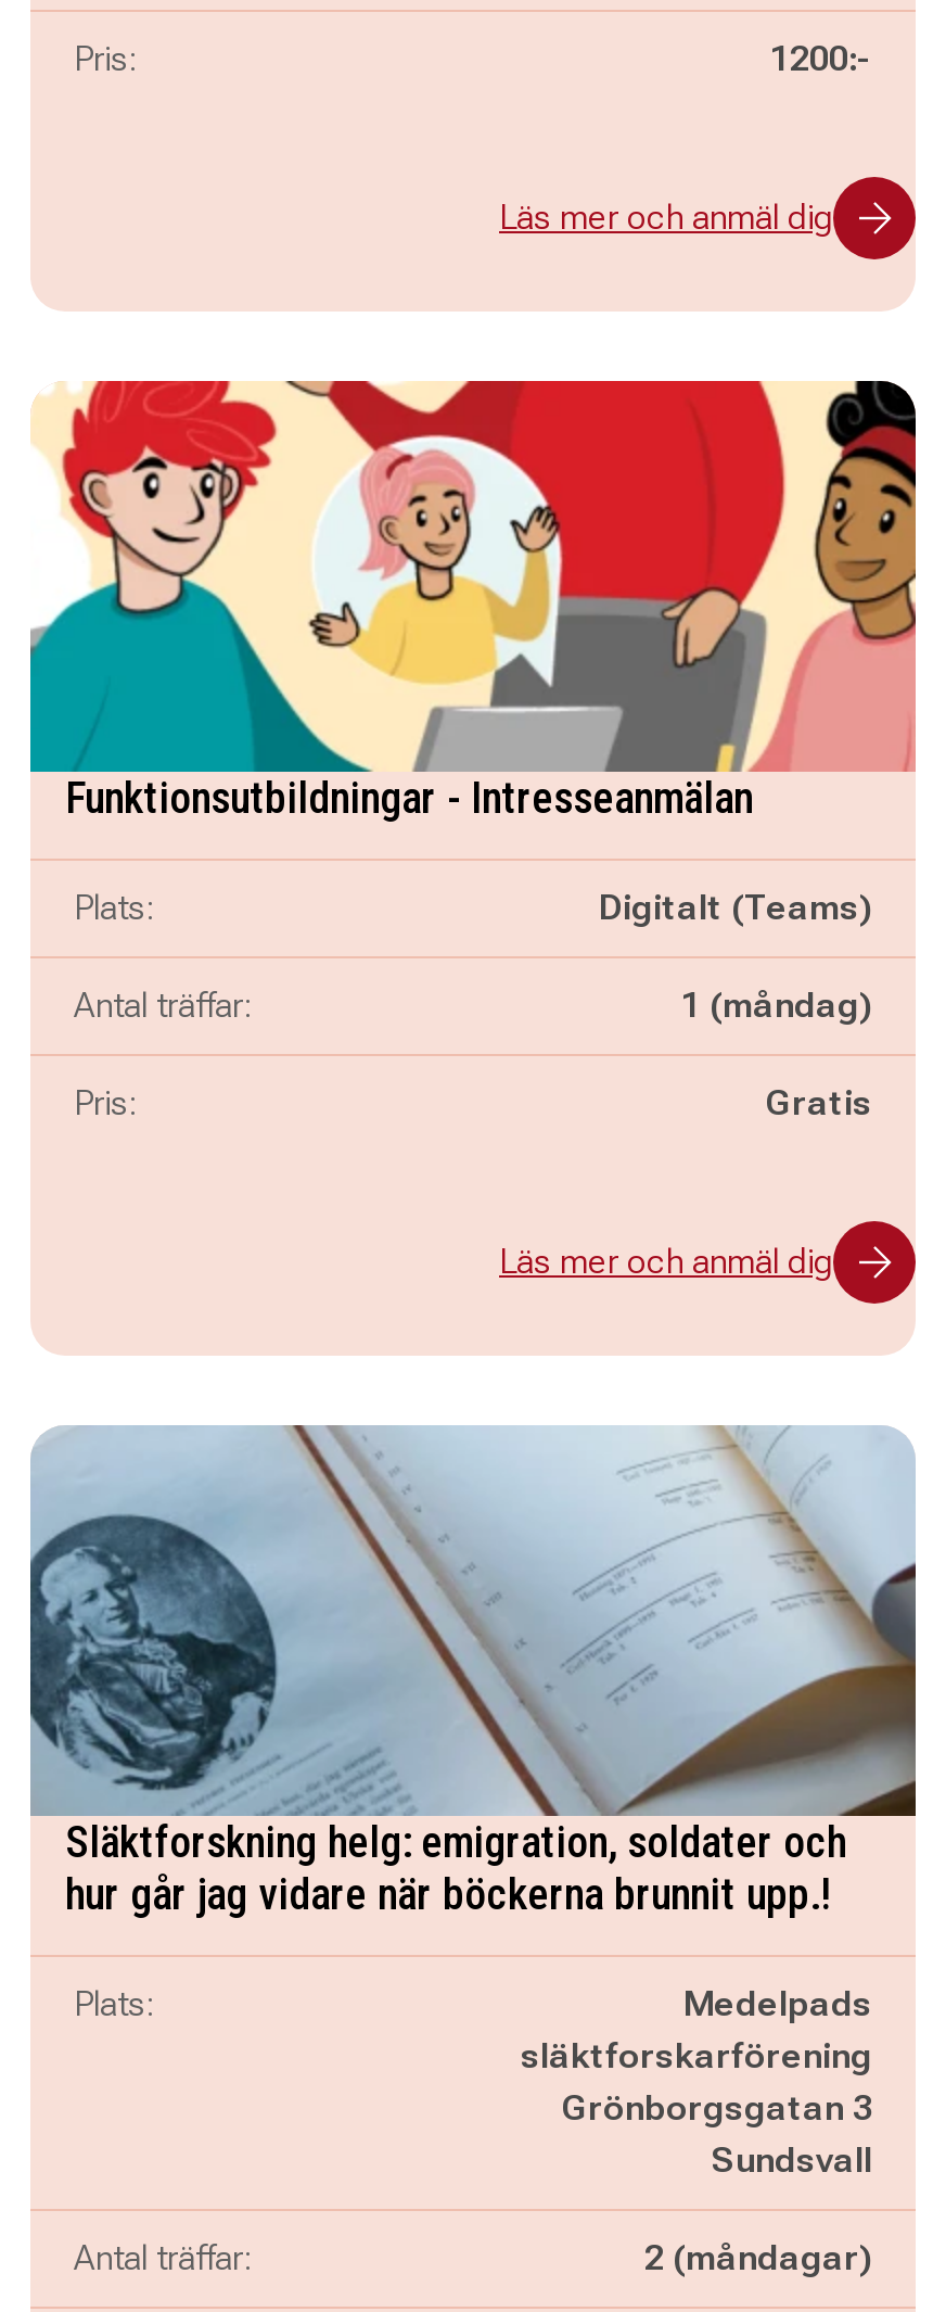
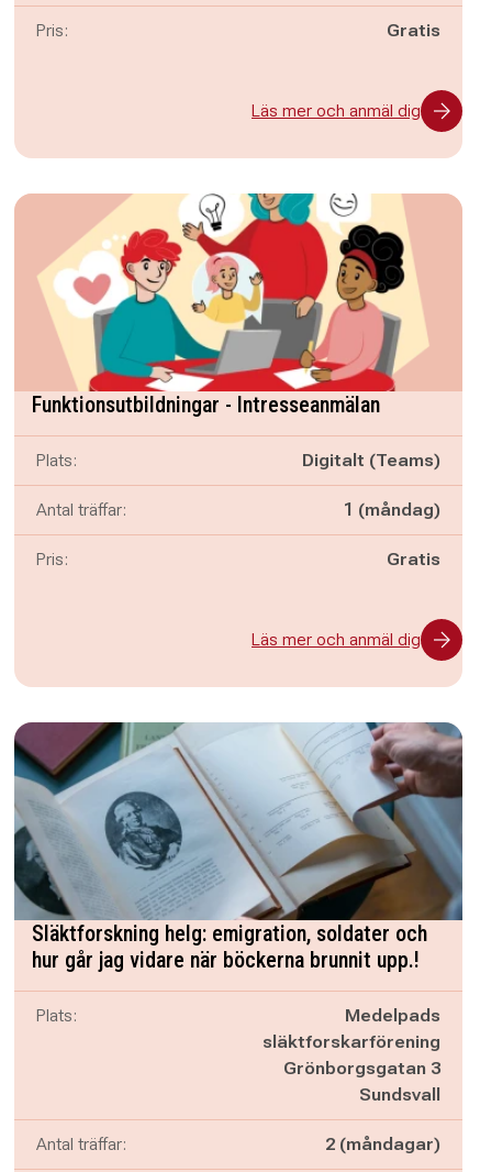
- 1200:-
+ Gratis

- [image]
+ [image]

- [image]
+ [image]
